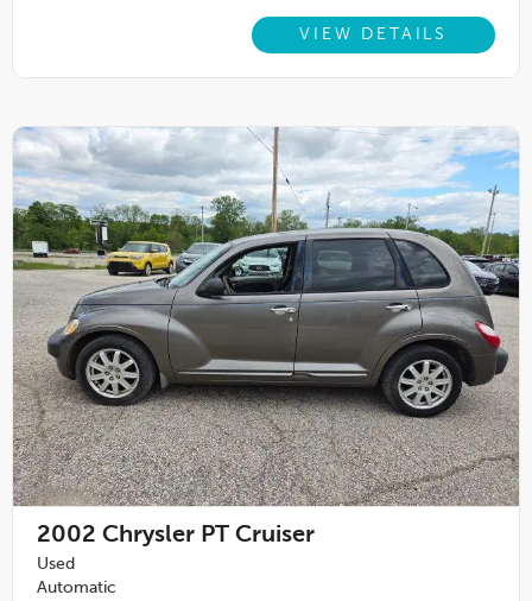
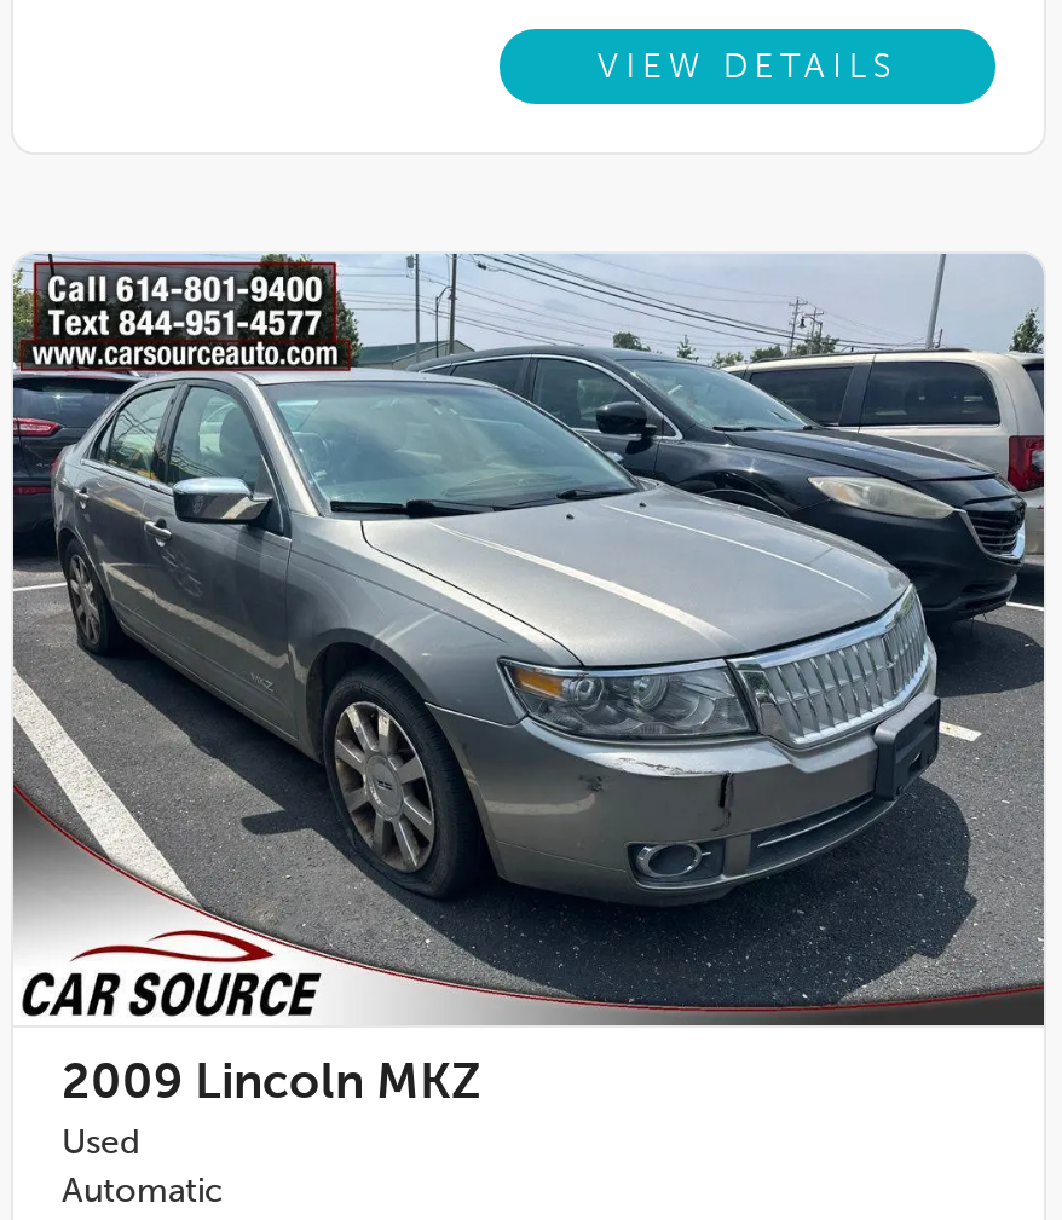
- [image]
- 2002 Chrysler PT Cruiser
+ [image]
+ 2009 Lincoln MKZ
